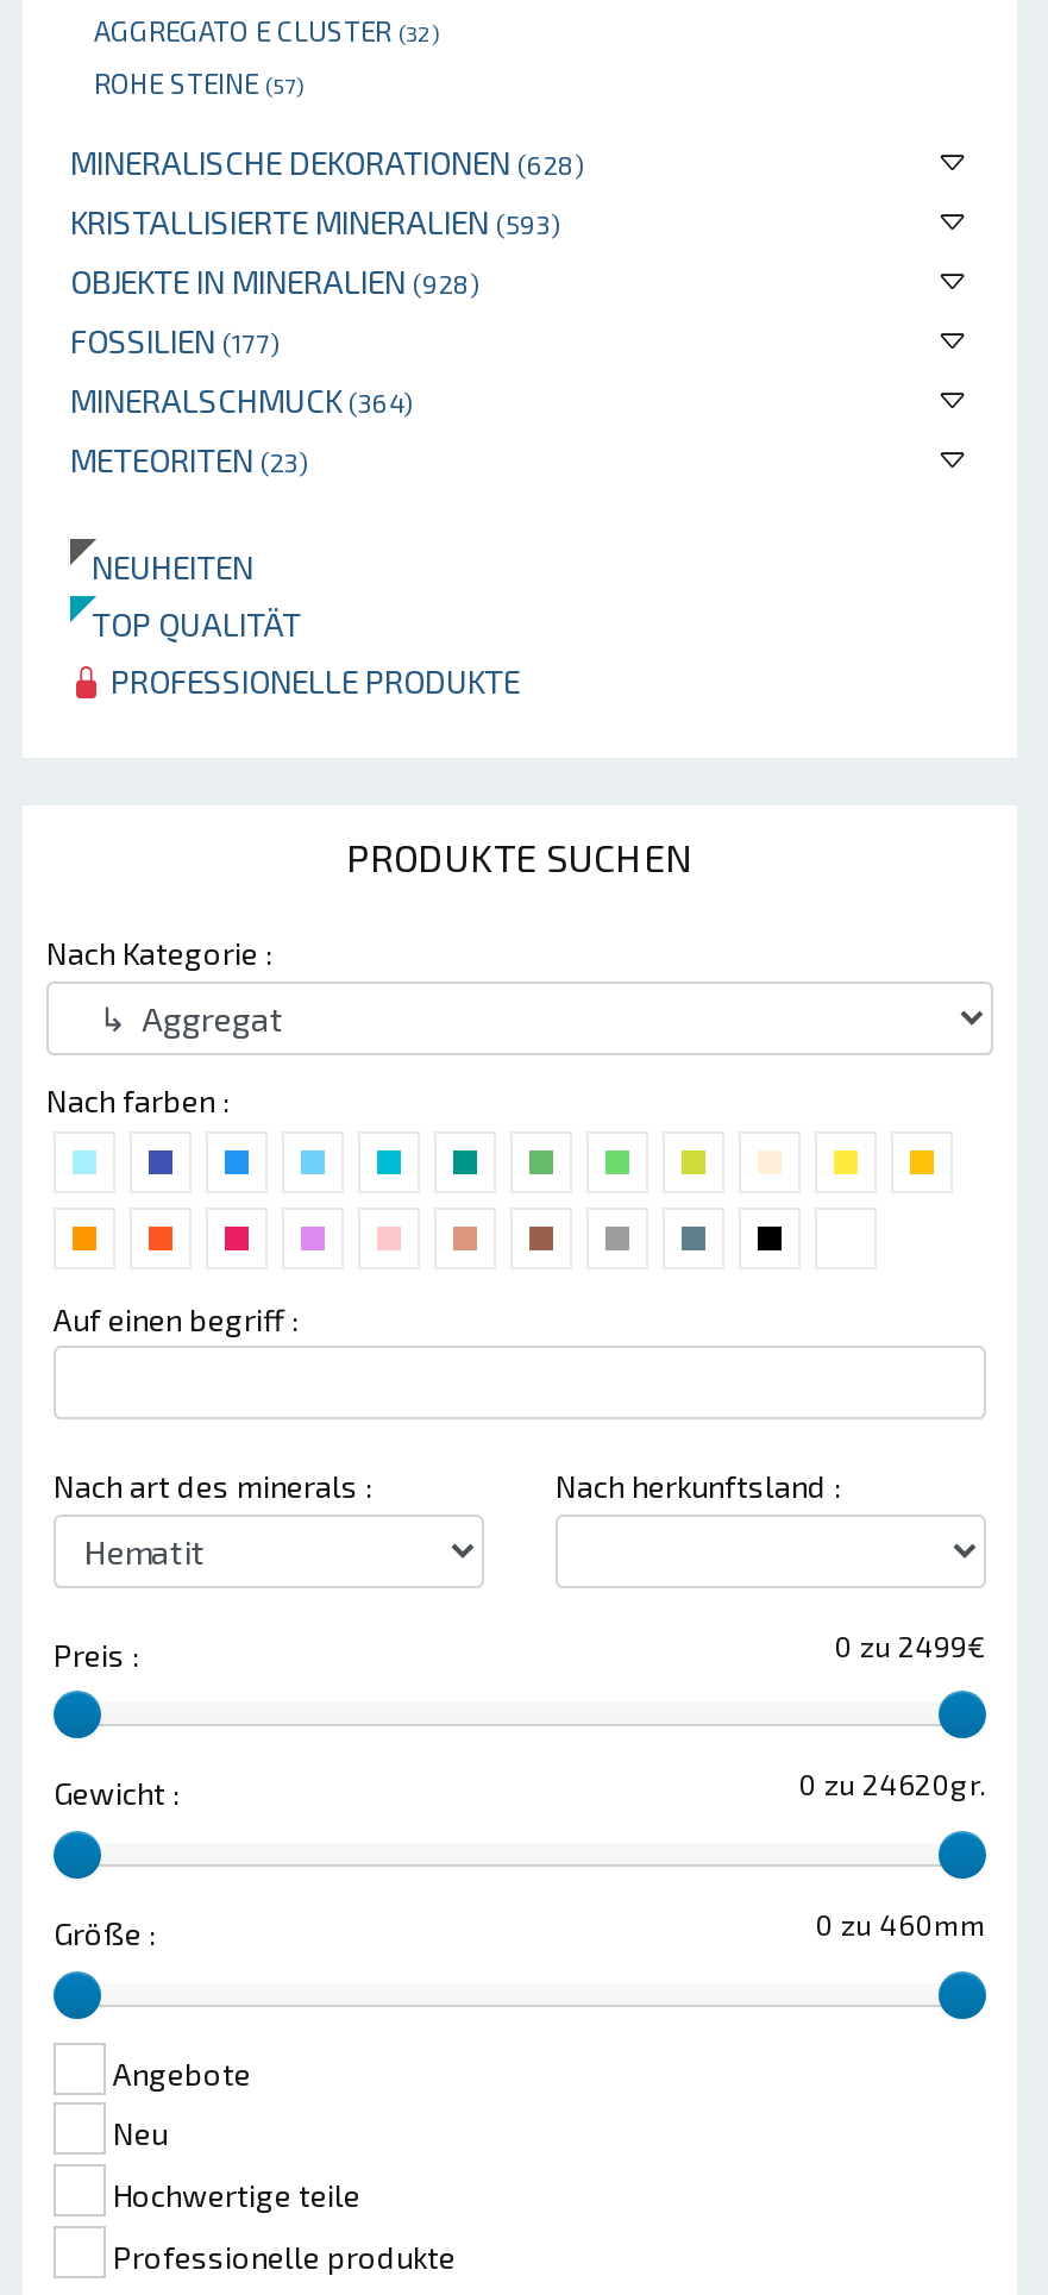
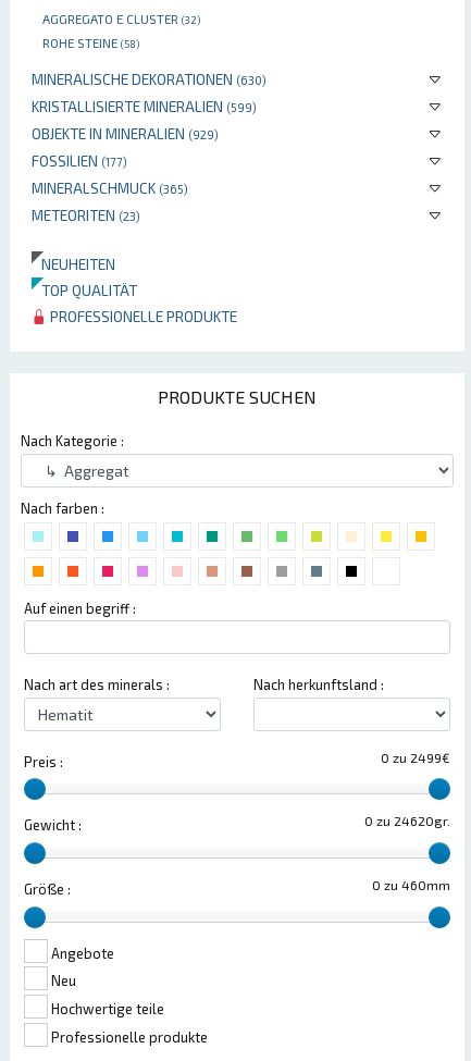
- ROHE STEINE (57)
+ ROHE STEINE (58)

- MINERALISCHE DEKORATIONEN (628)
+ MINERALISCHE DEKORATIONEN (630)

- KRISTALLISIERTE MINERALIEN (593)
+ KRISTALLISIERTE MINERALIEN (599)

- OBJEKTE IN MINERALIEN (928)
+ OBJEKTE IN MINERALIEN (929)

- MINERALSCHMUCK (364)
+ MINERALSCHMUCK (365)
